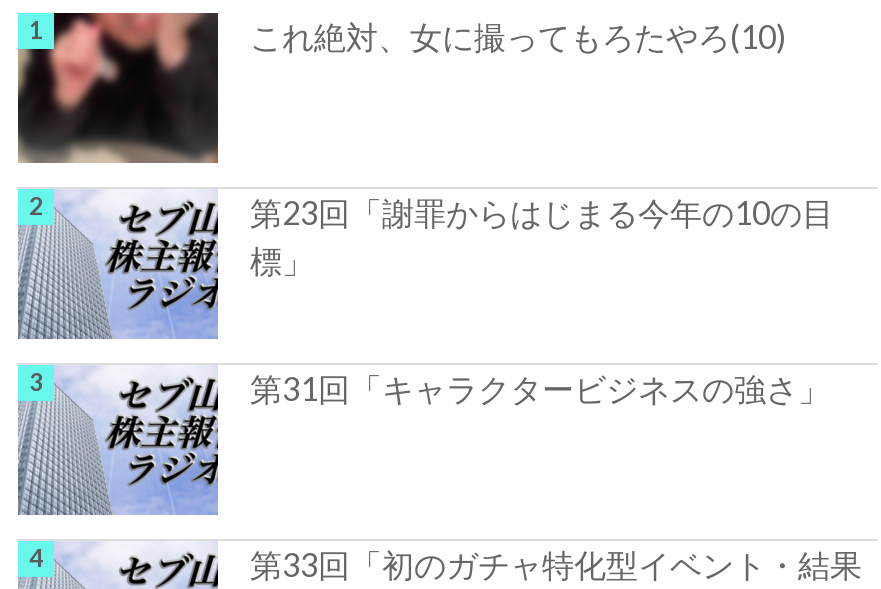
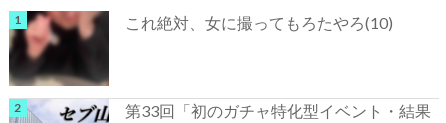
- [image]
- 第23回「謝罪からはじまる今年の10の目
- 標」
- 第31回「キャラクタービジネスの強さ」

- [image]
